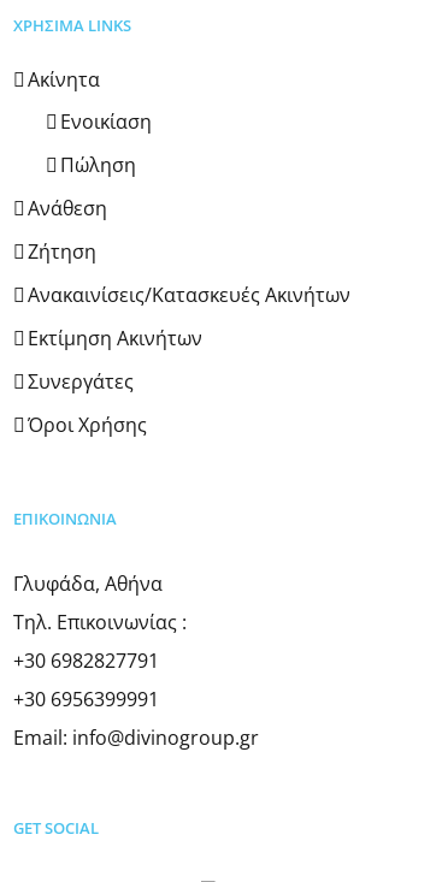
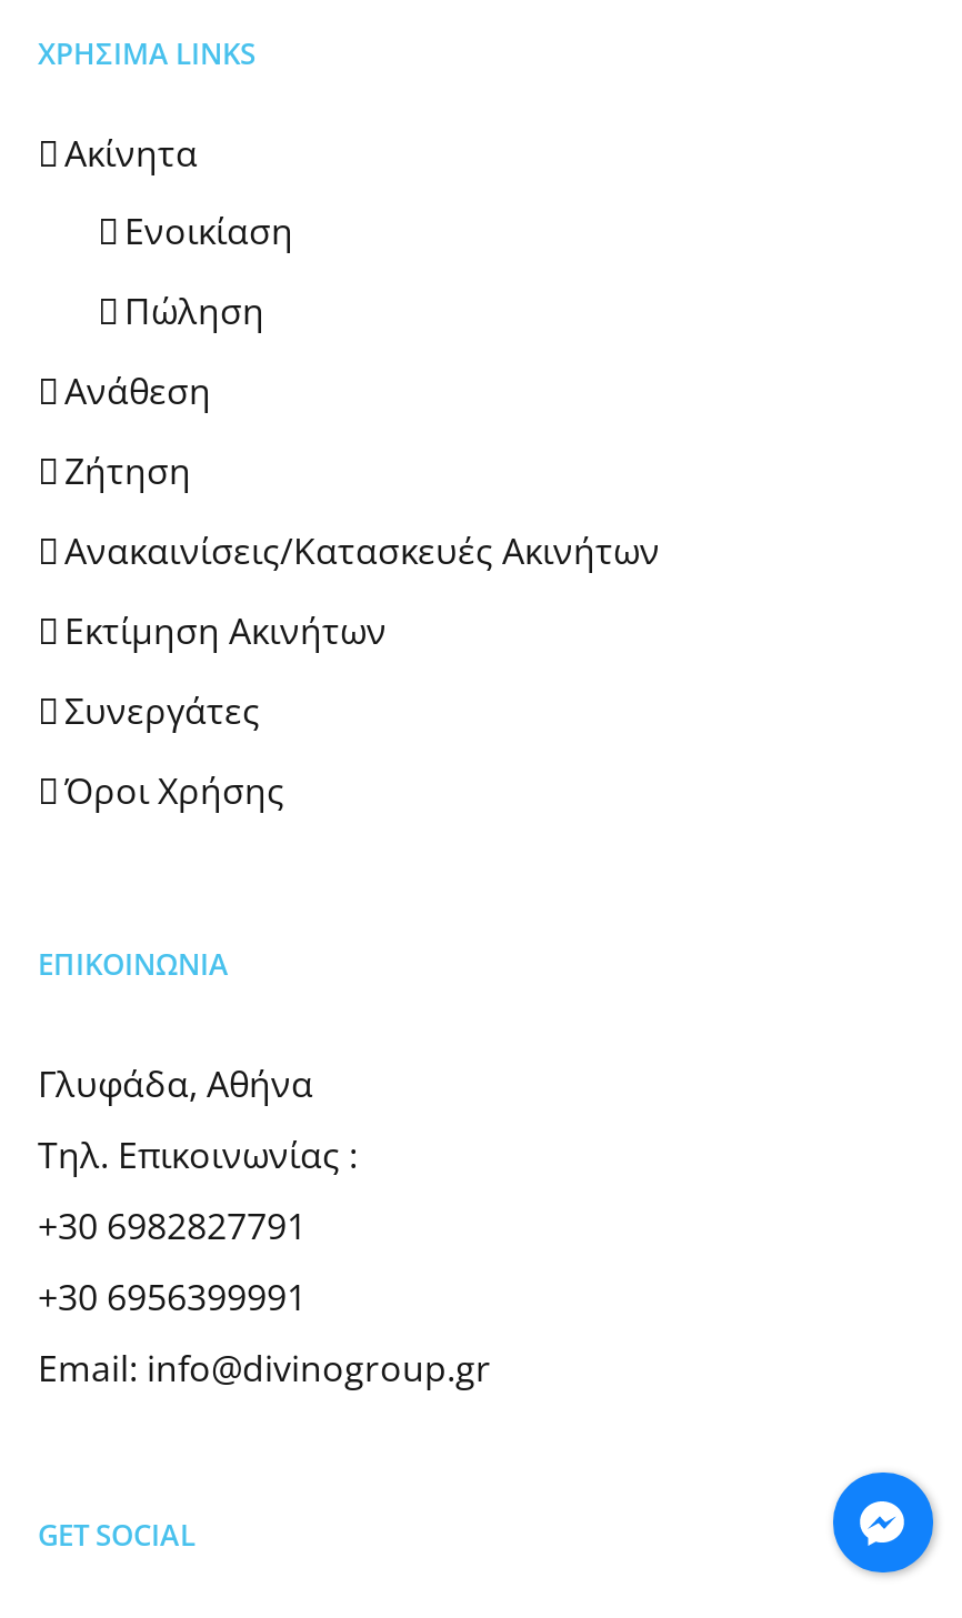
+ [image]
